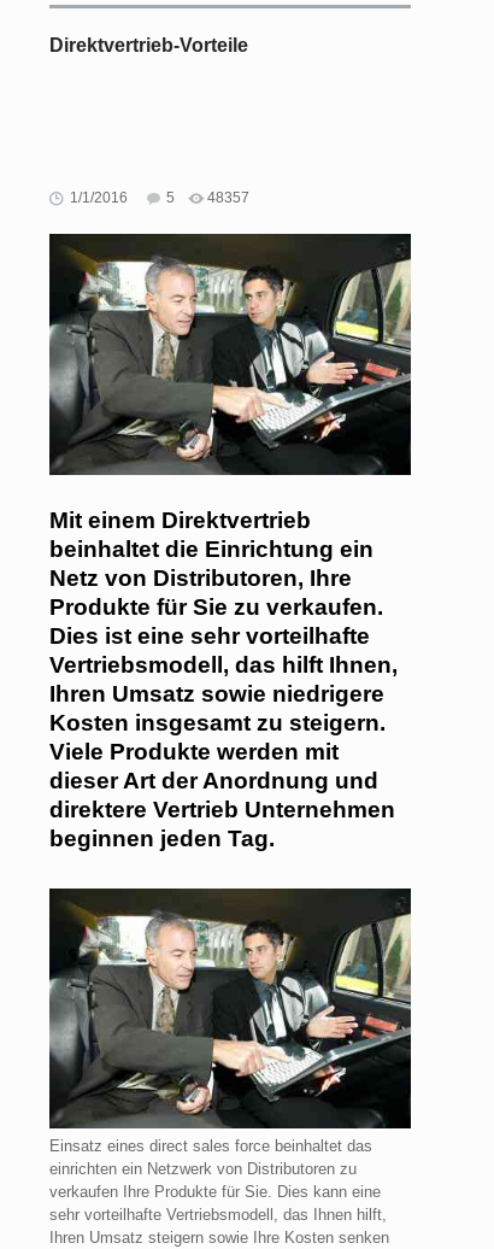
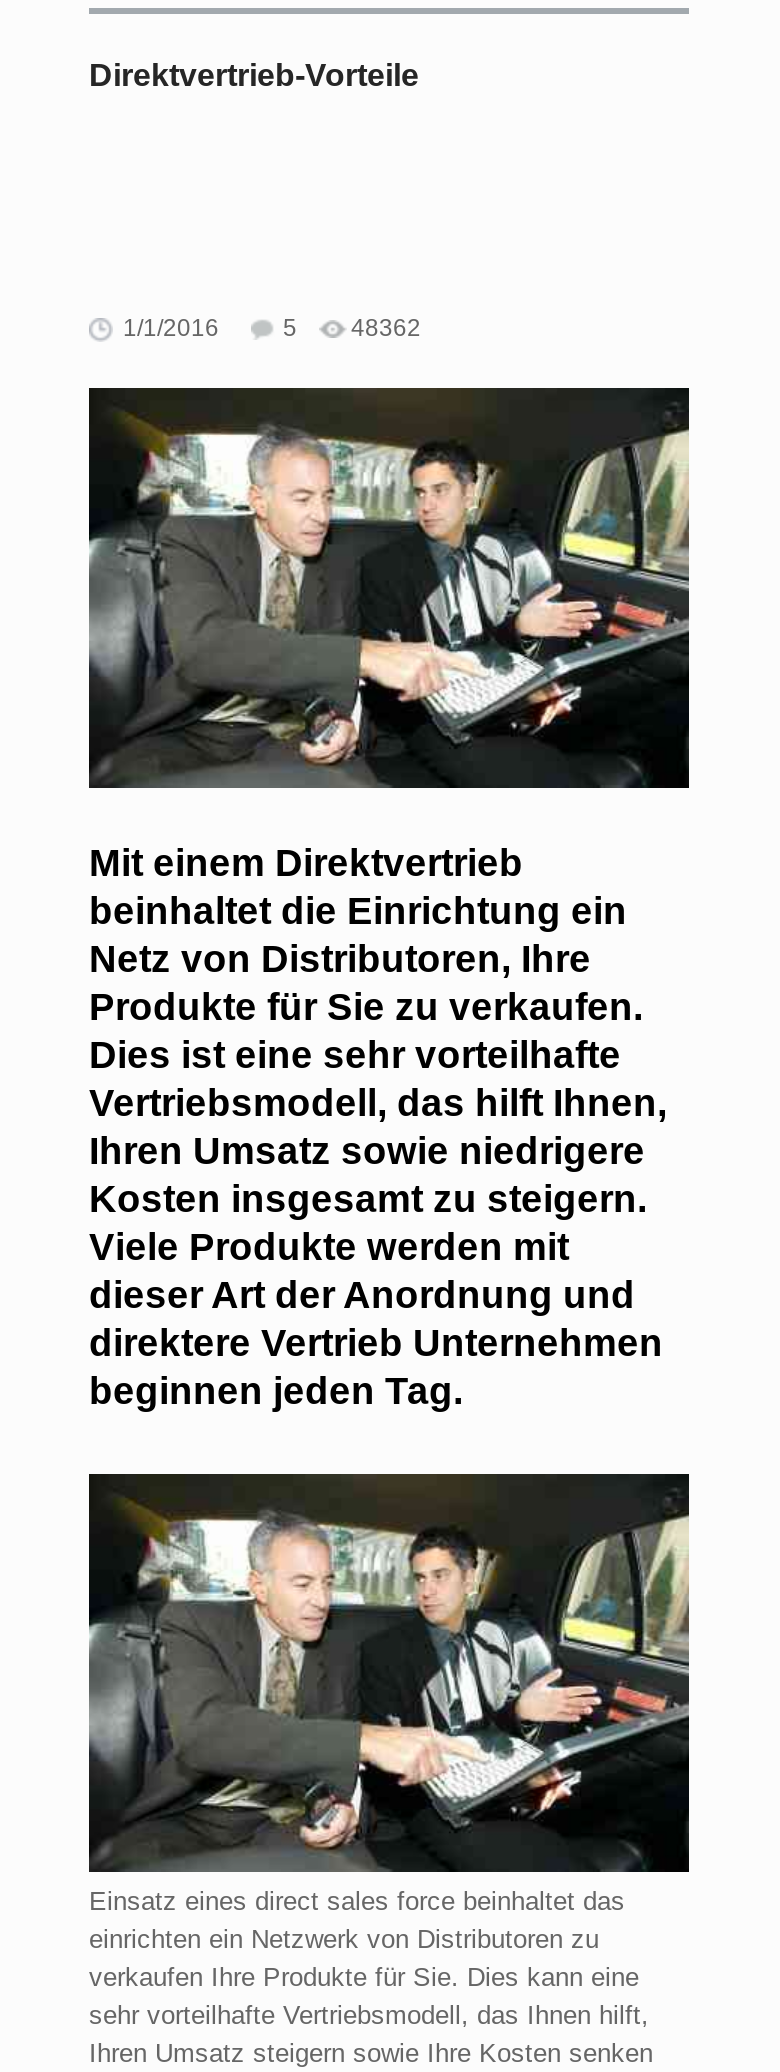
- 5 48357
+ 5 48362
